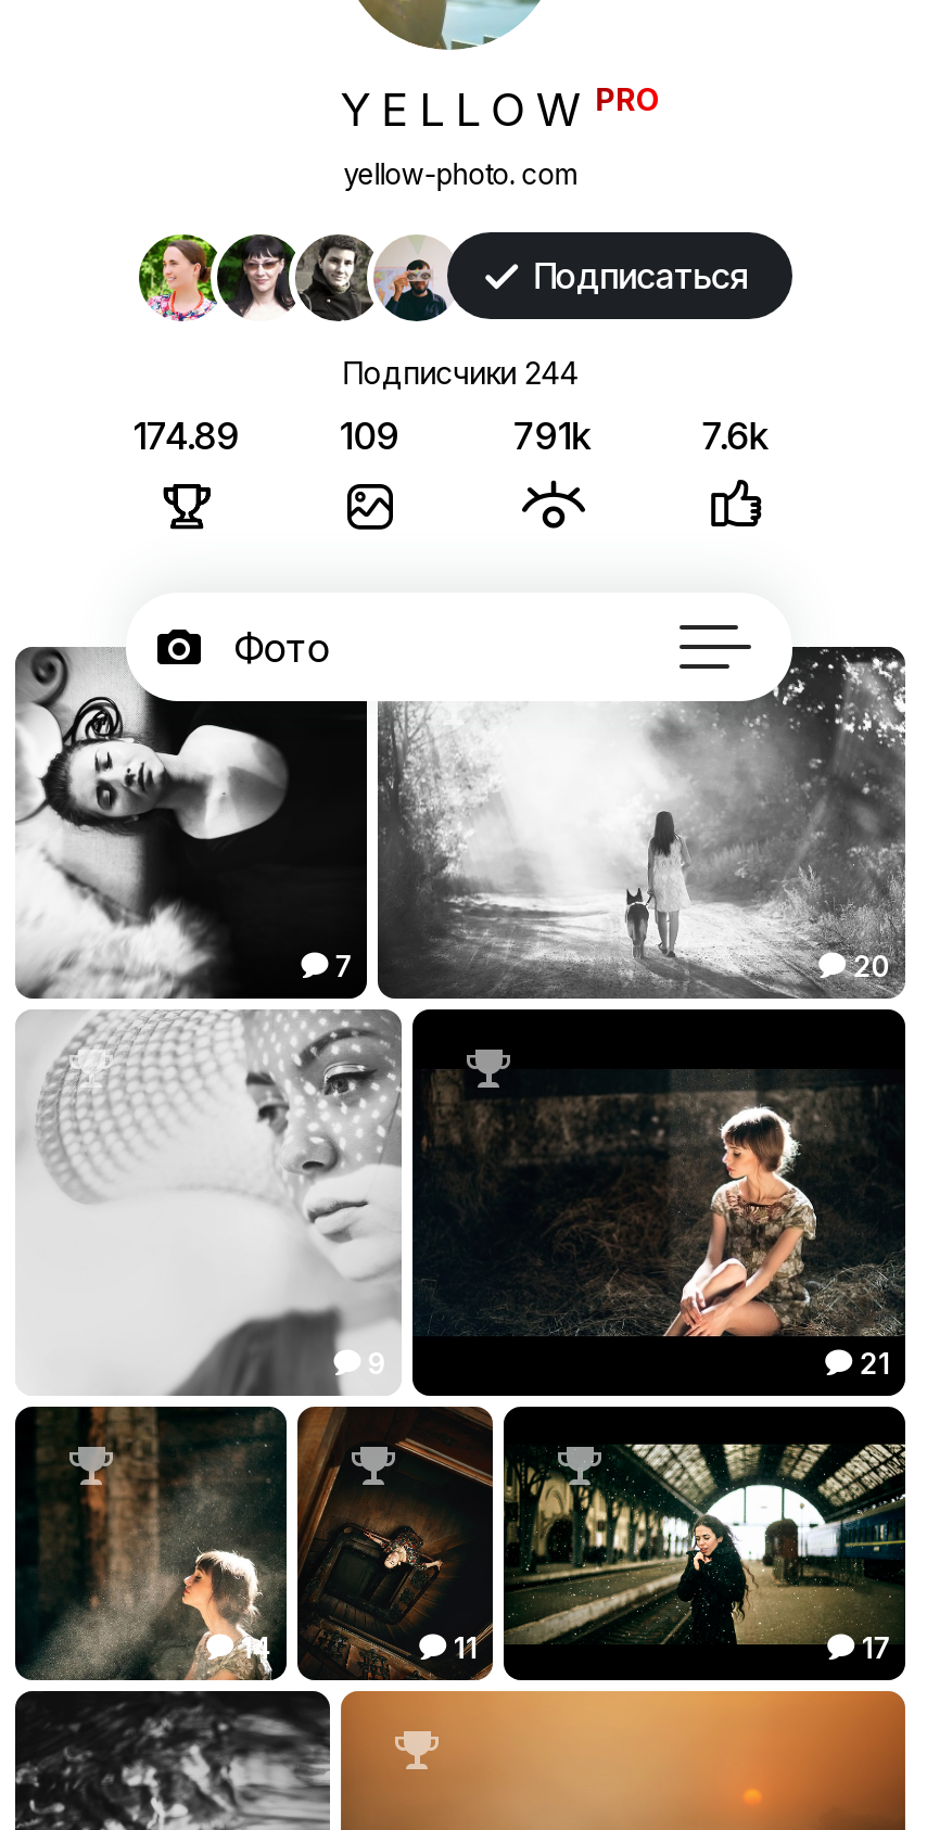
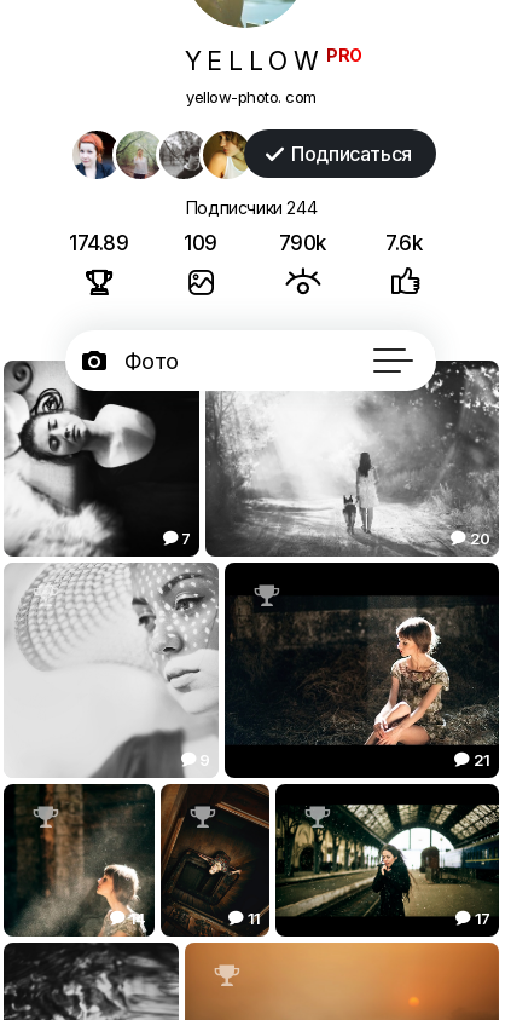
- [image]
+ [image]

- 791k
+ 790k
